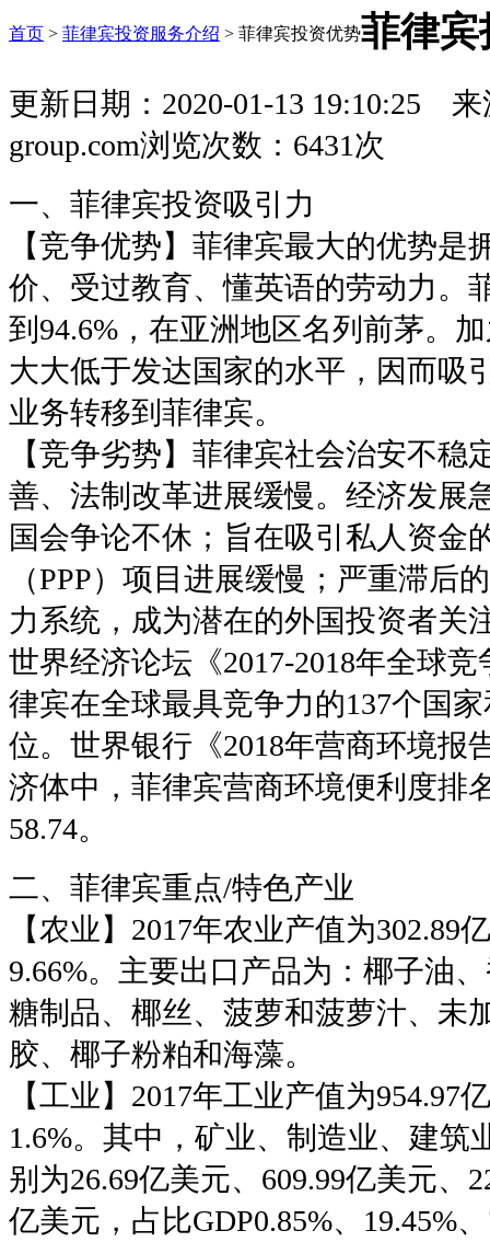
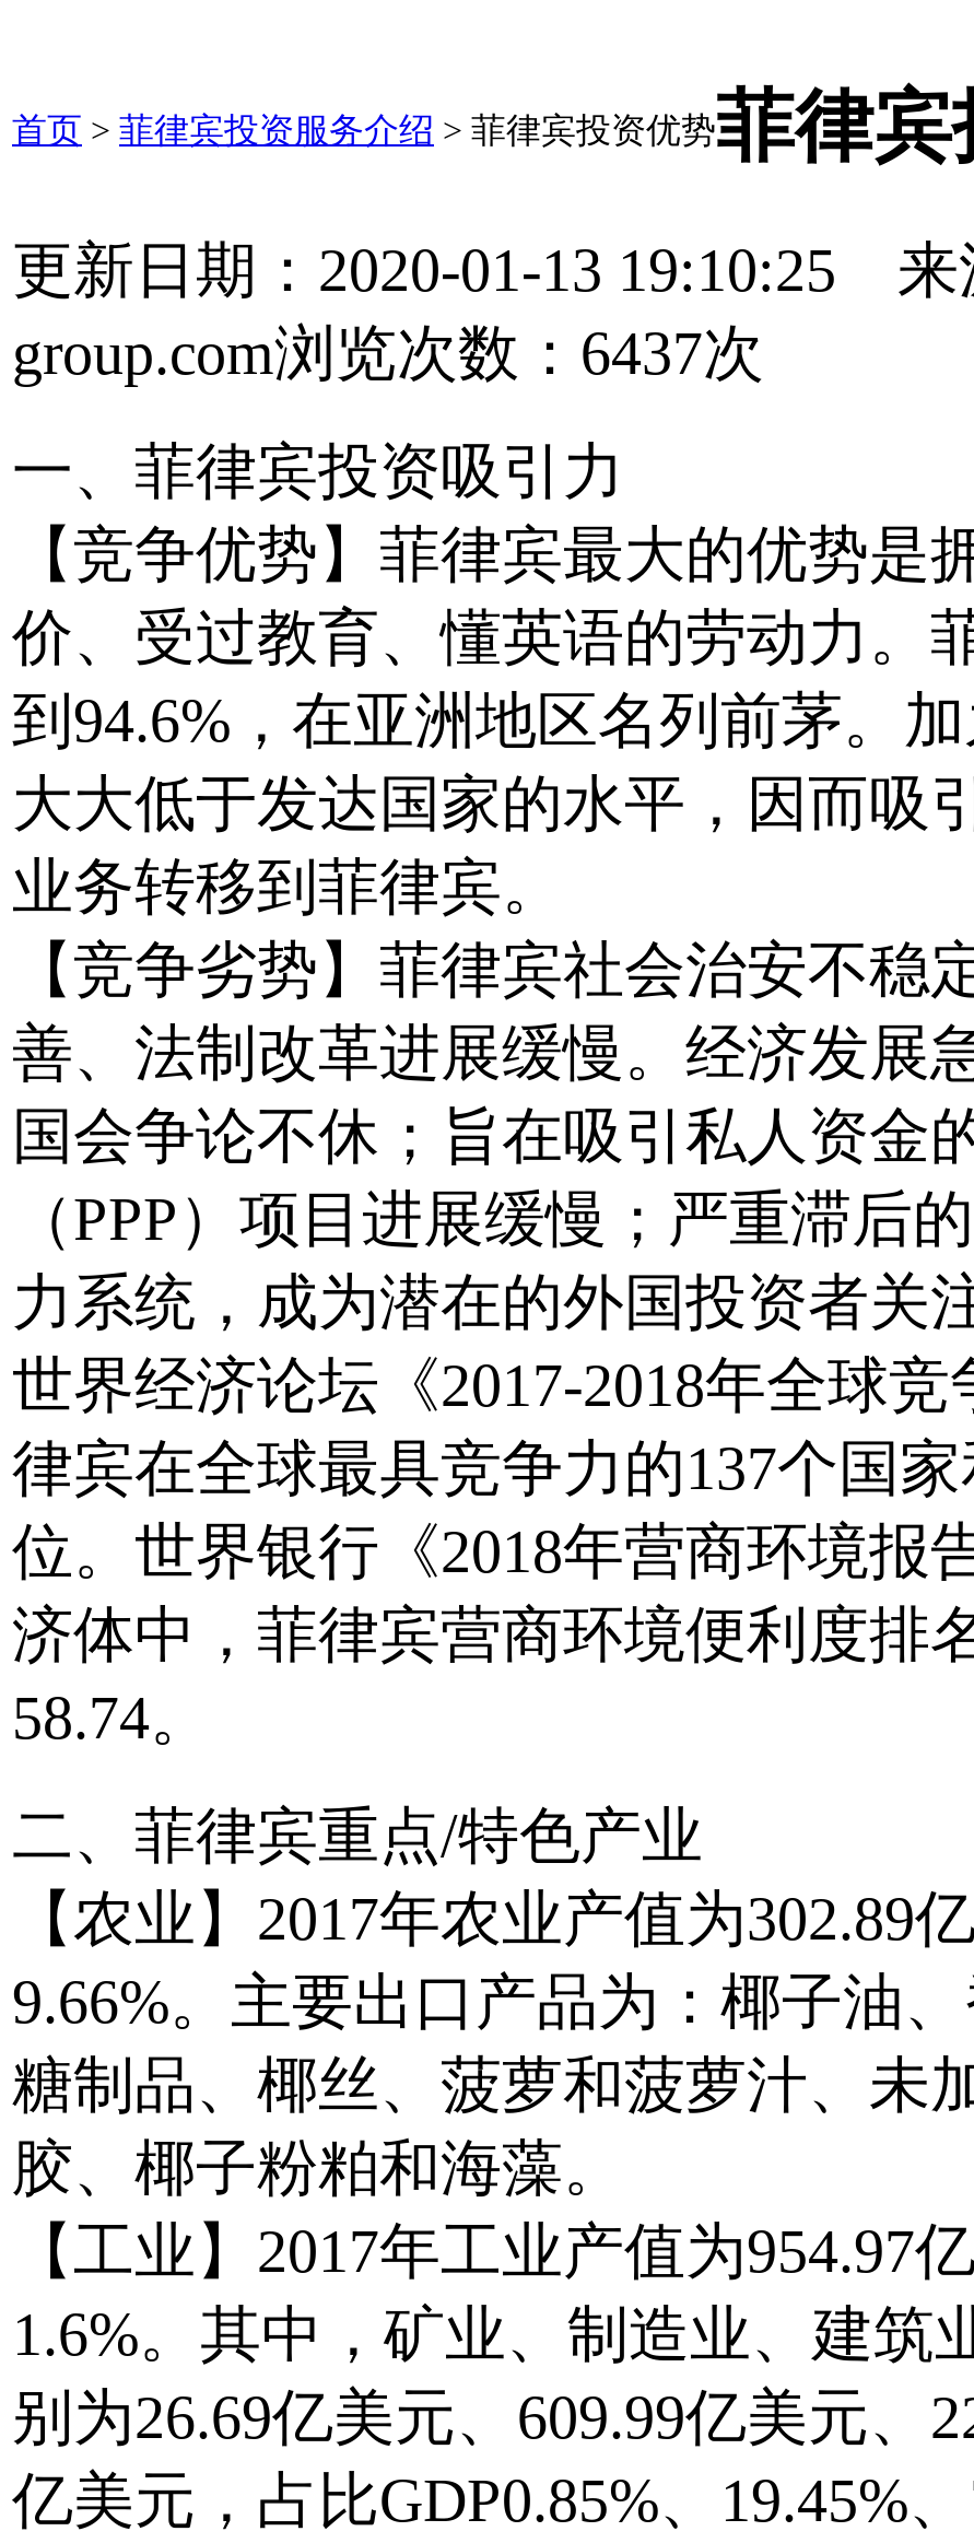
- group.com浏览次数：6431次
+ group.com浏览次数：6437次
